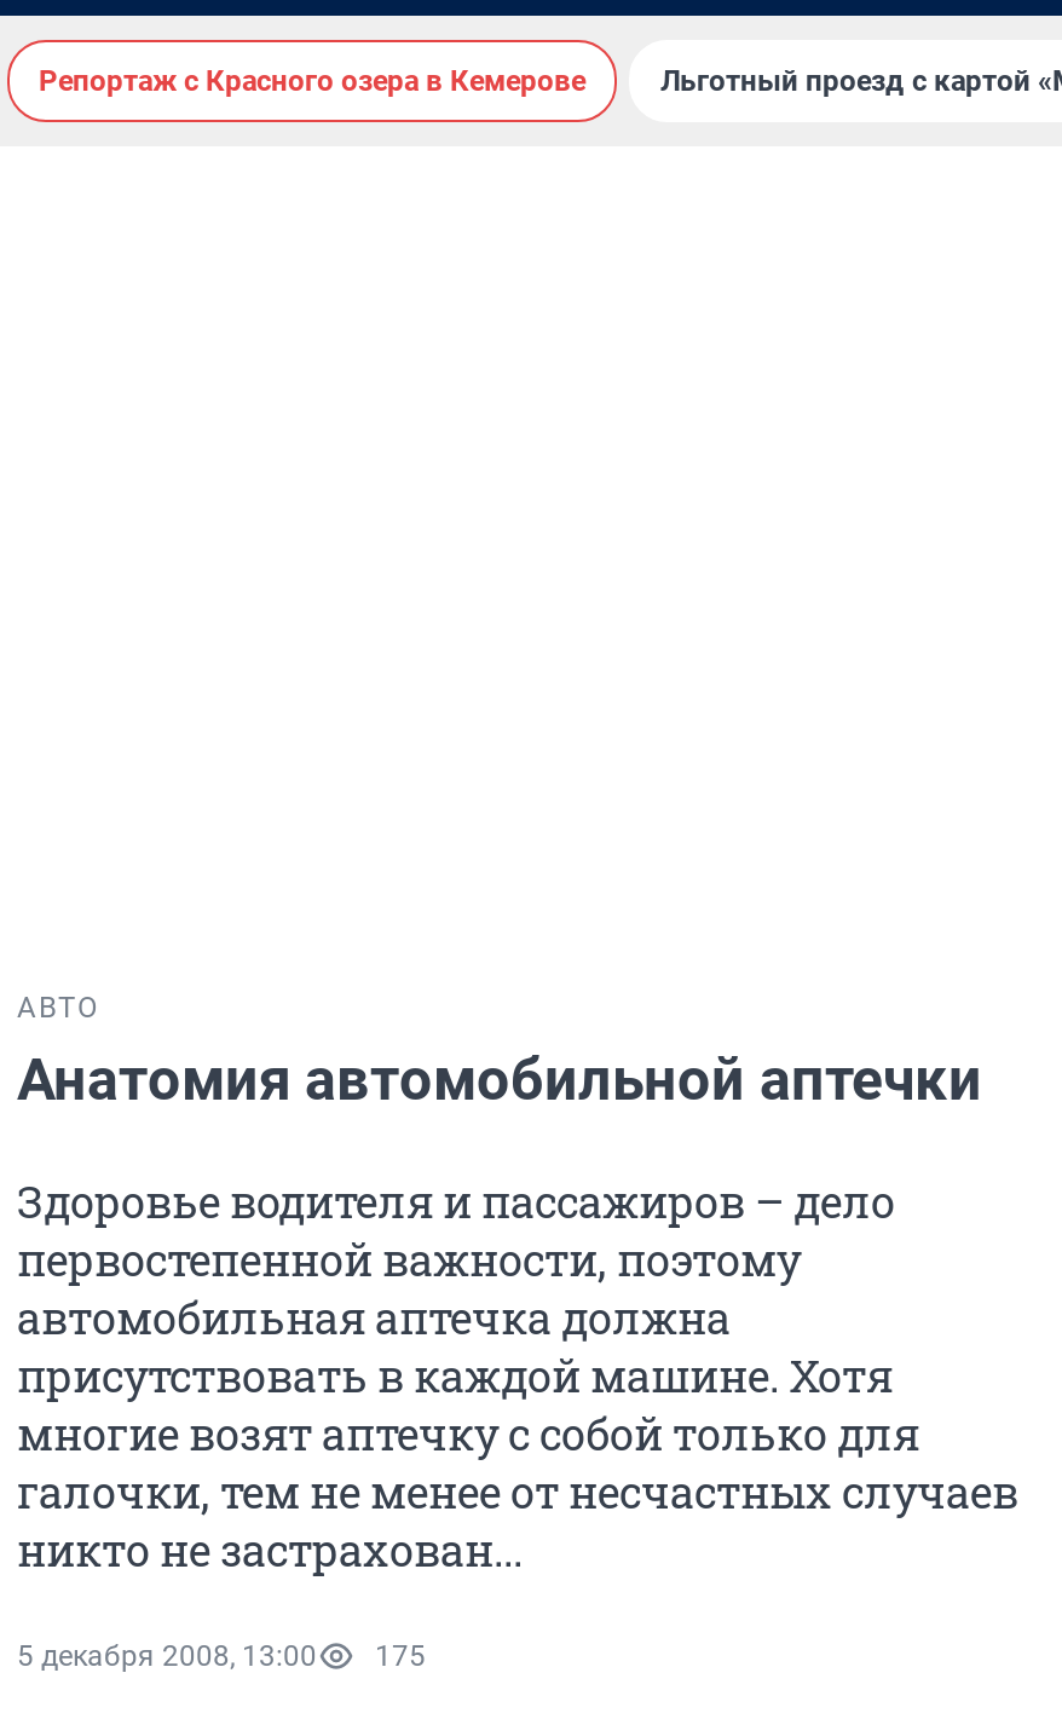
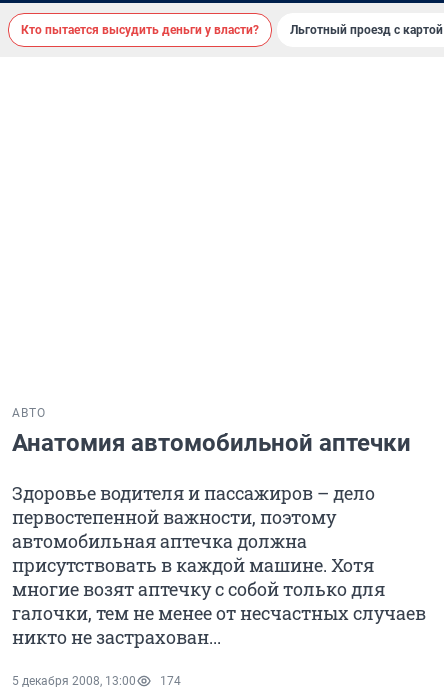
- Репортаж с Красного озера в Кемерове
+ Кто пытается высудить деньги у власти?

- 5 декабря 2008, 13:00 175
+ 5 декабря 2008, 13:00 174
